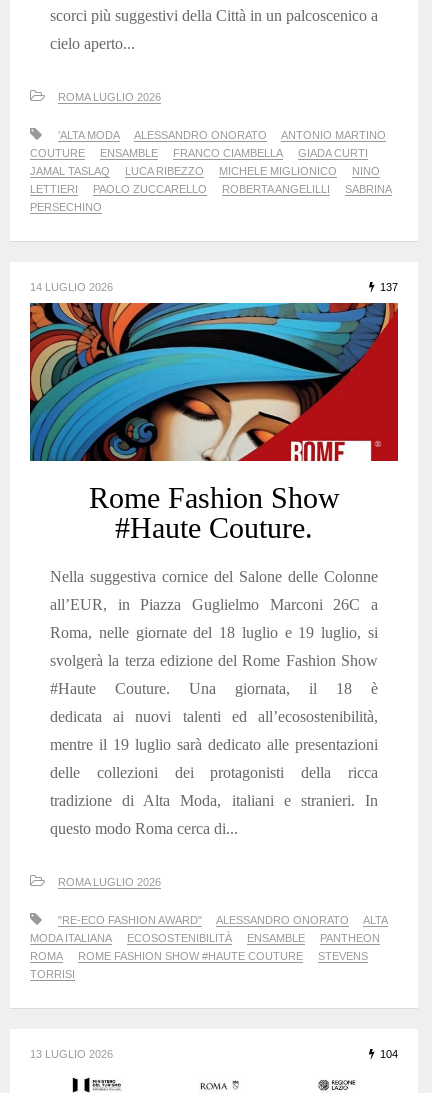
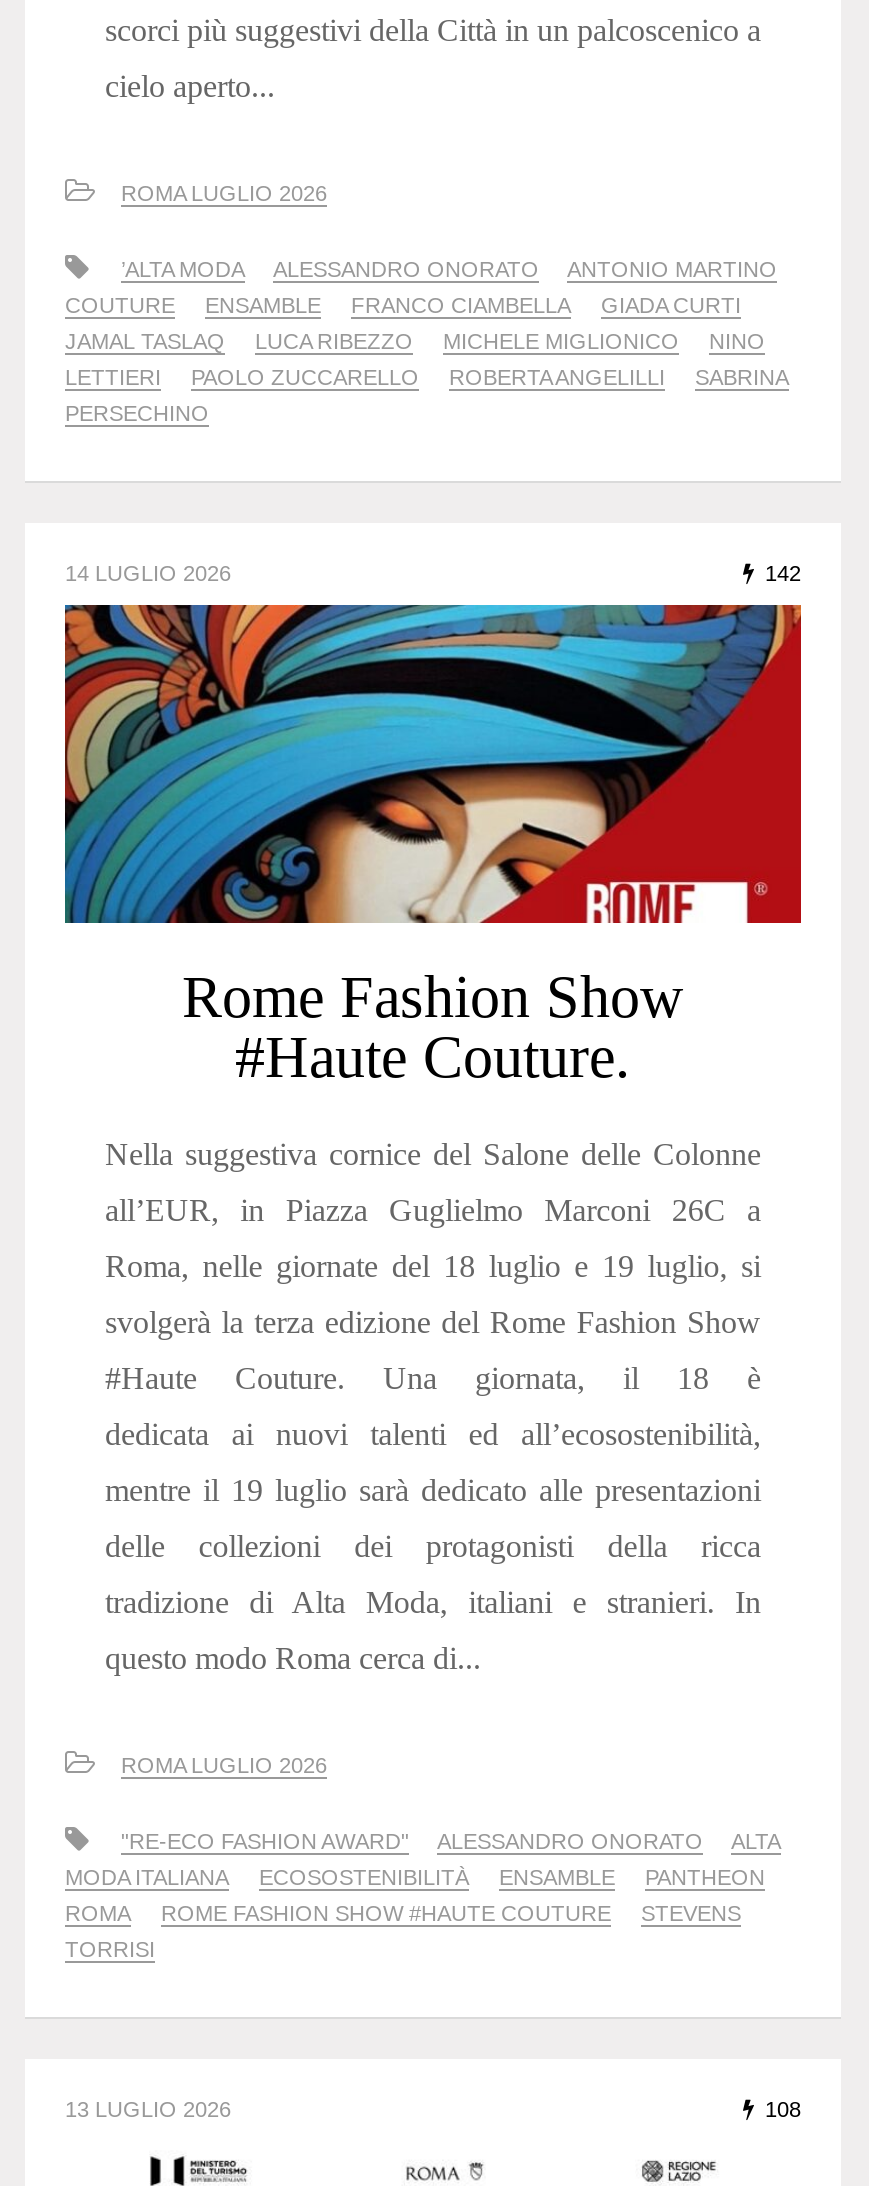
- 137
+ 142

- 104
+ 108
